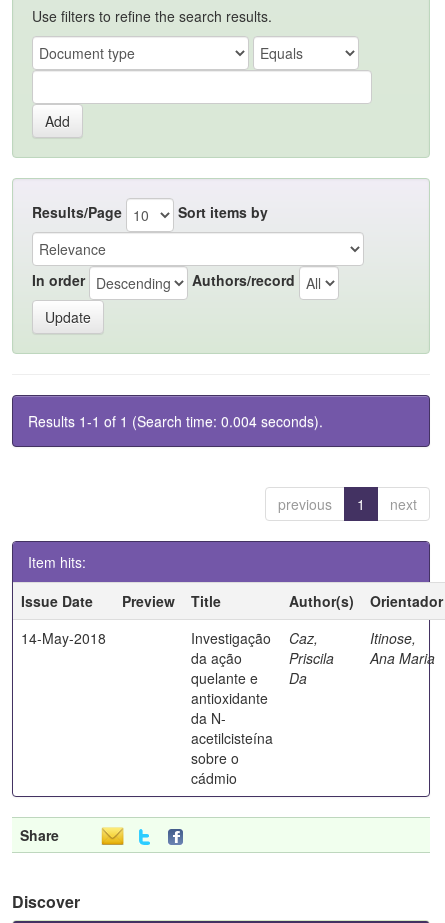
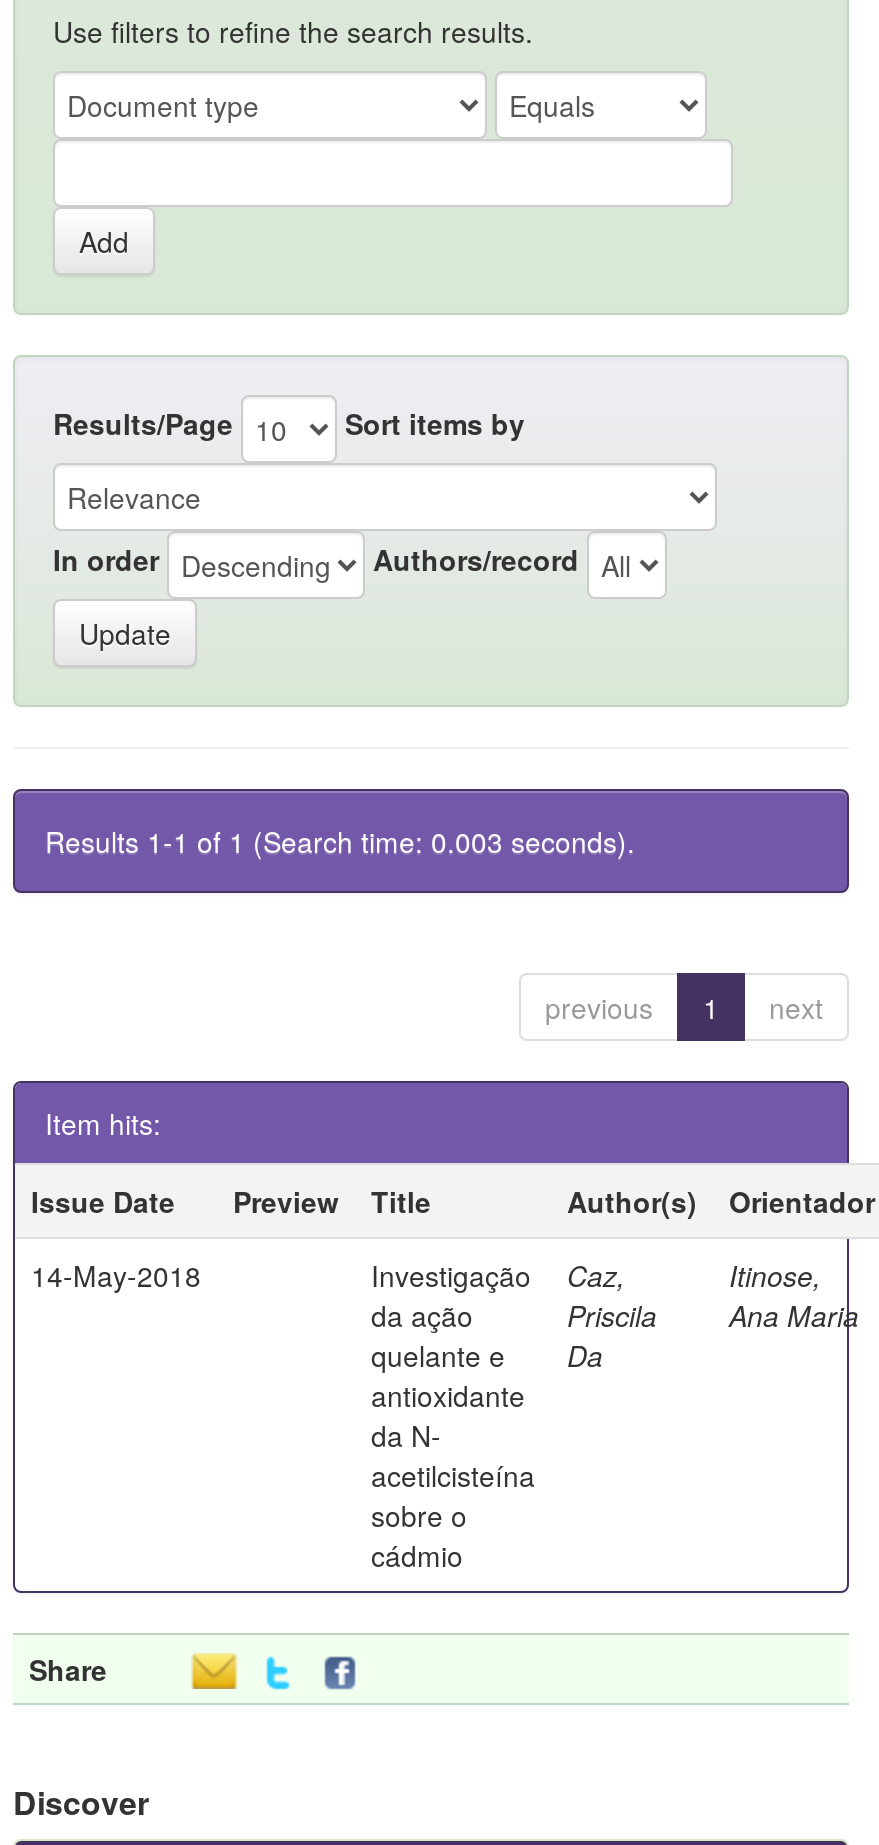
- Results 1-1 of 1 (Search time: 0.004 seconds).
+ Results 1-1 of 1 (Search time: 0.003 seconds).
